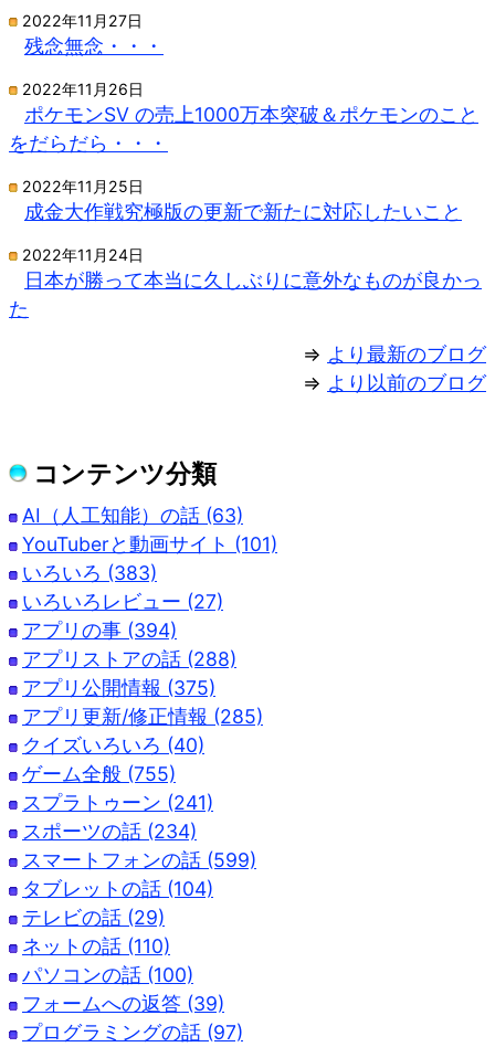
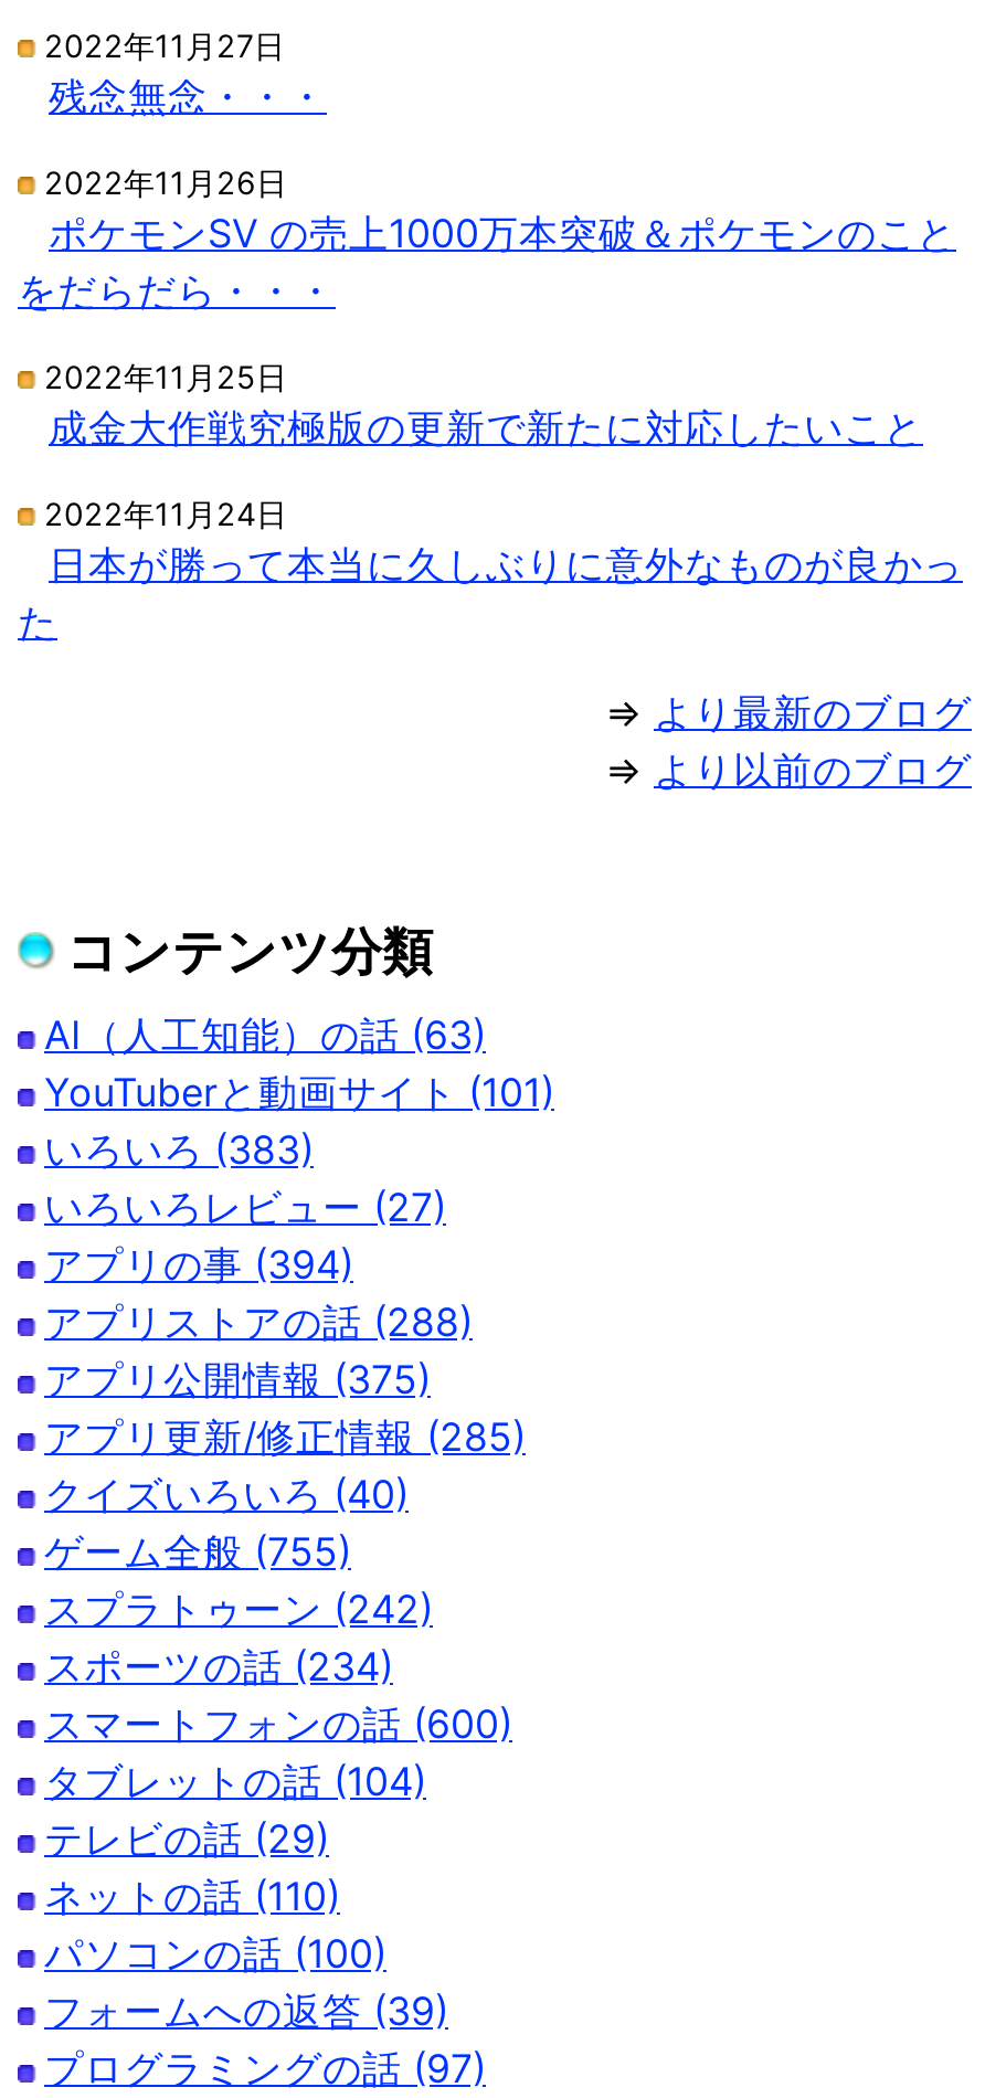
- スプラトゥーン (241)
+ スプラトゥーン (242)

- スマートフォンの話 (599)
+ スマートフォンの話 (600)
